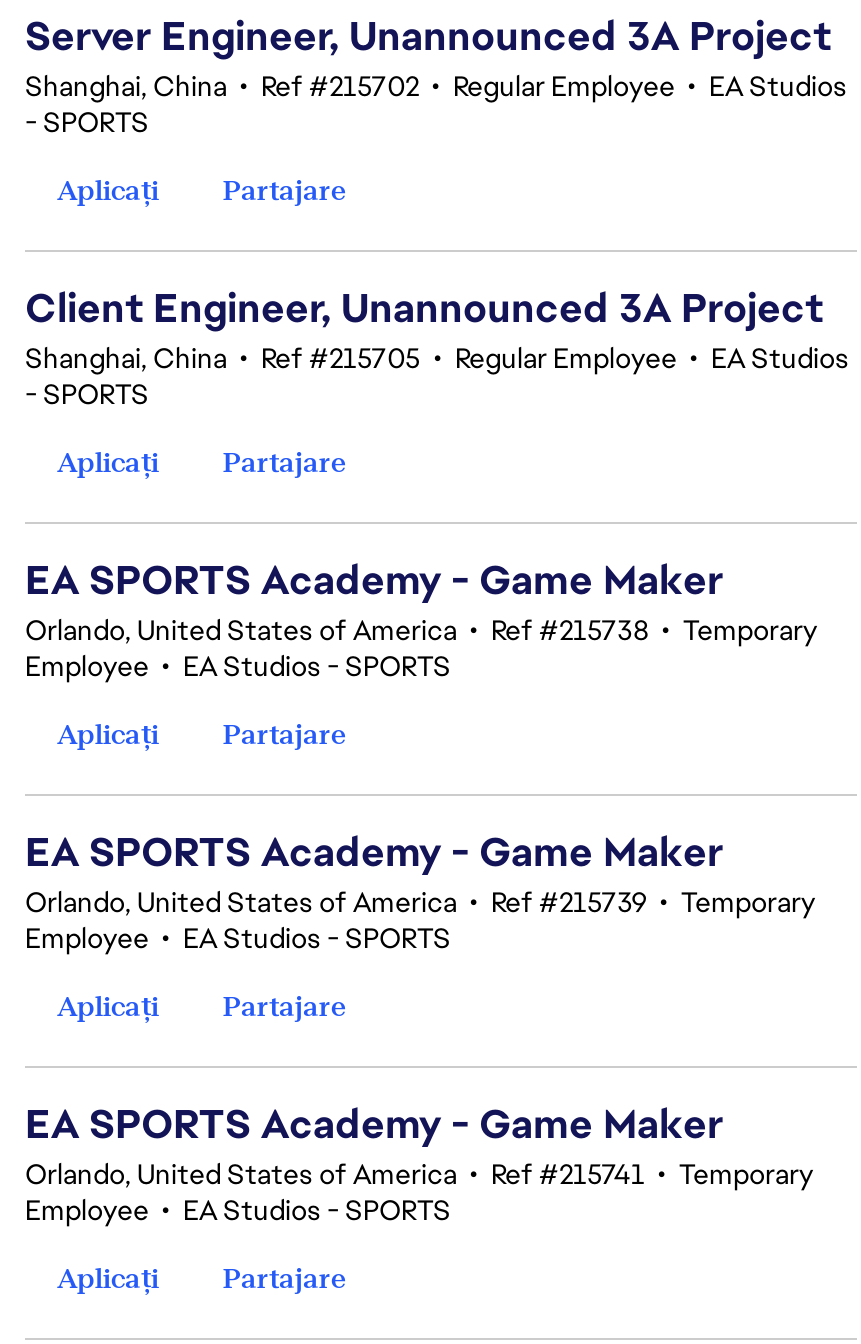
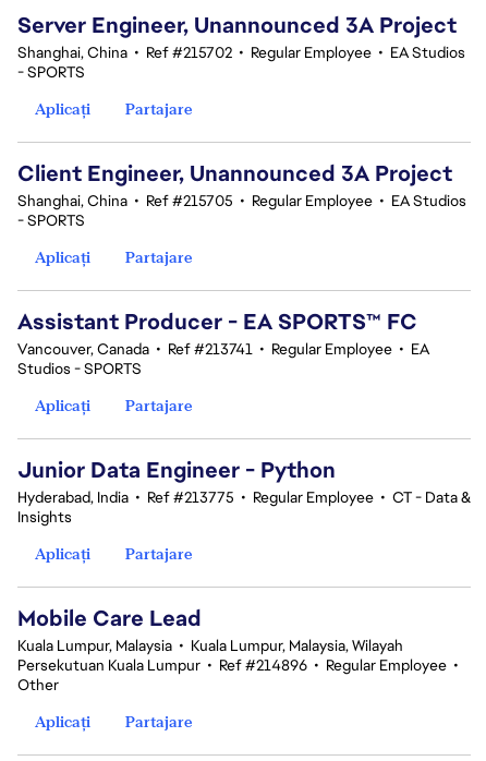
- EA SPORTS Academy - Game Maker
- Orlando, United States of America • Ref #215738 • Temporary
- Employee • EA Studios - SPORTS
+ Assistant Producer - EA SPORTS™ FC
+ Vancouver, Canada • Ref #213741 • Regular Employee • EA
+ Studios - SPORTS

- EA SPORTS Academy - Game Maker
- Orlando, United States of America • Ref #215739 • Temporary
- Employee • EA Studios - SPORTS
+ Junior Data Engineer - Python
+ Hyderabad, India • Ref #213775 • Regular Employee • CT - Data &
+ Insights

- EA SPORTS Academy - Game Maker
- Orlando, United States of America • Ref #215741 • Temporary
- Employee • EA Studios - SPORTS
+ Mobile Care Lead
+ Kuala Lumpur, Malaysia • Kuala Lumpur, Malaysia, Wilayah
+ Persekutuan Kuala Lumpur • Ref #214896 • Regular Employee •
+ Other
